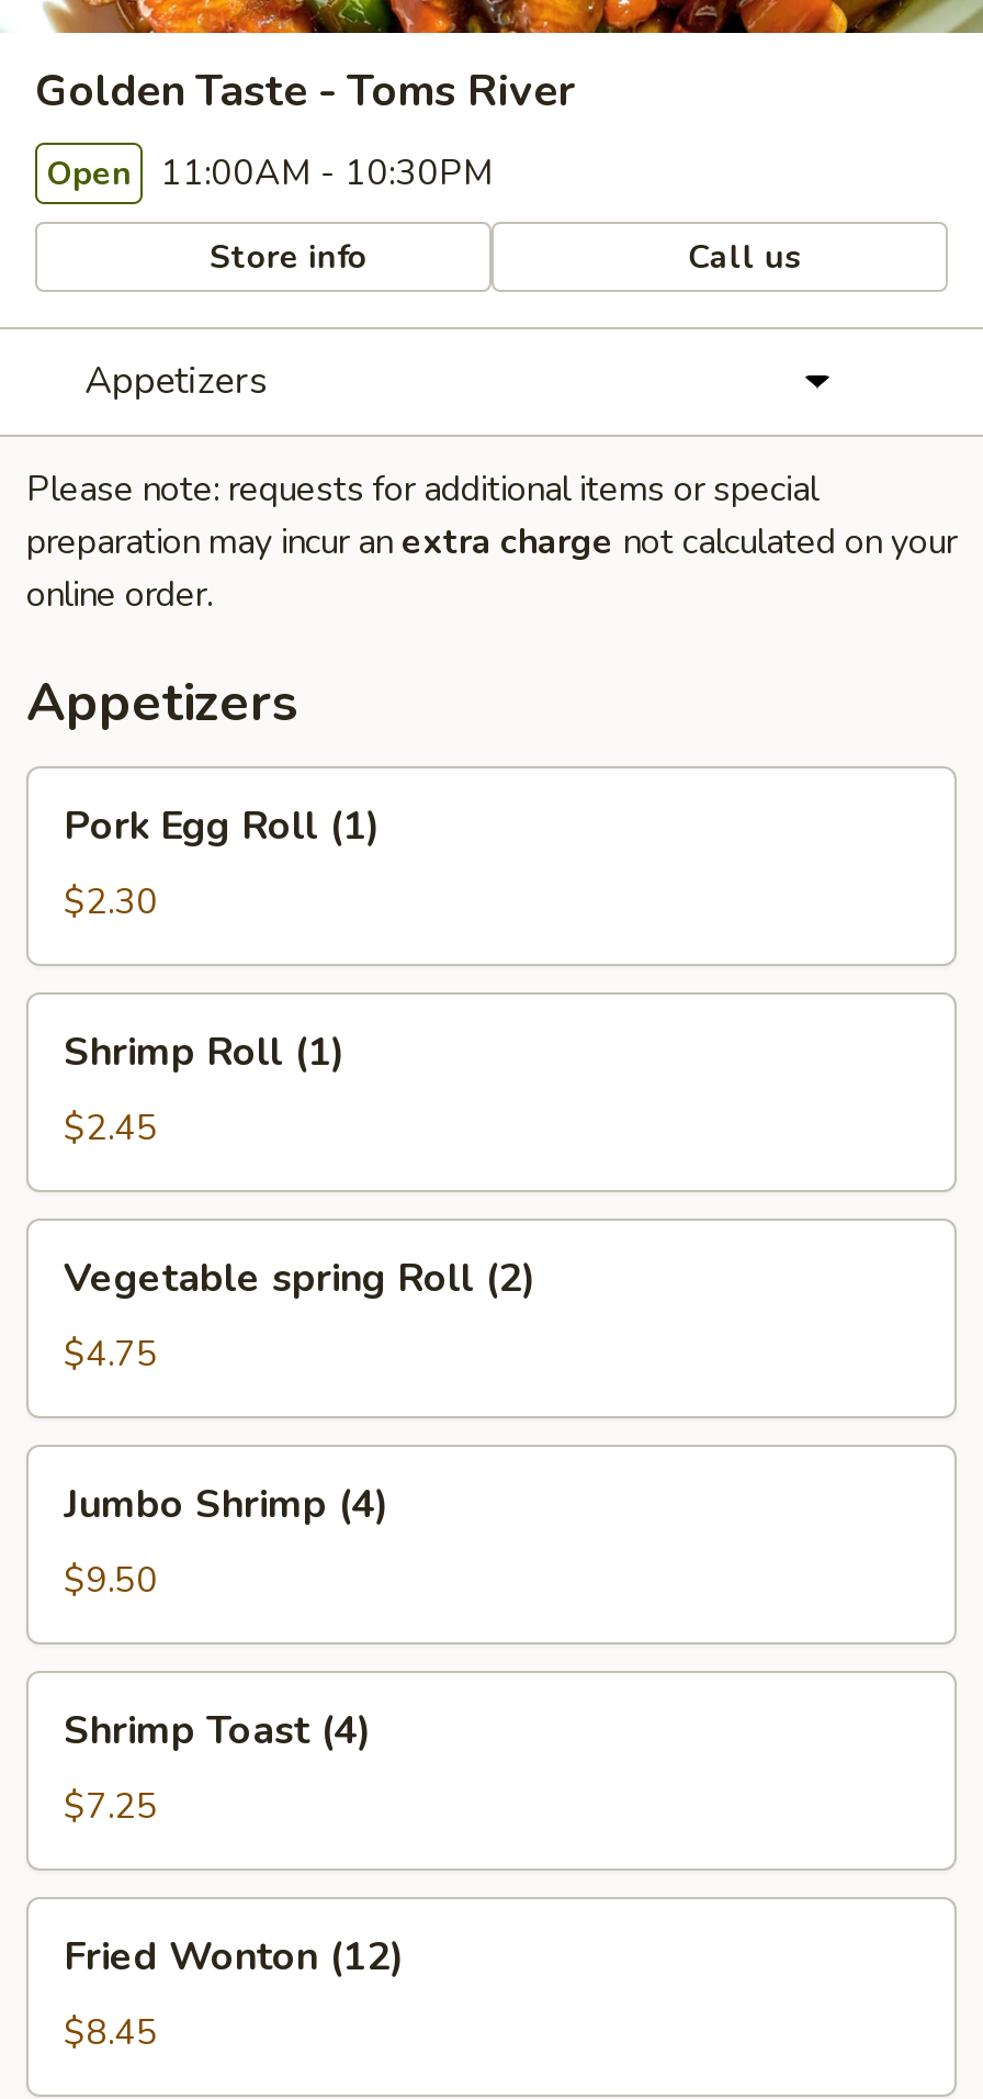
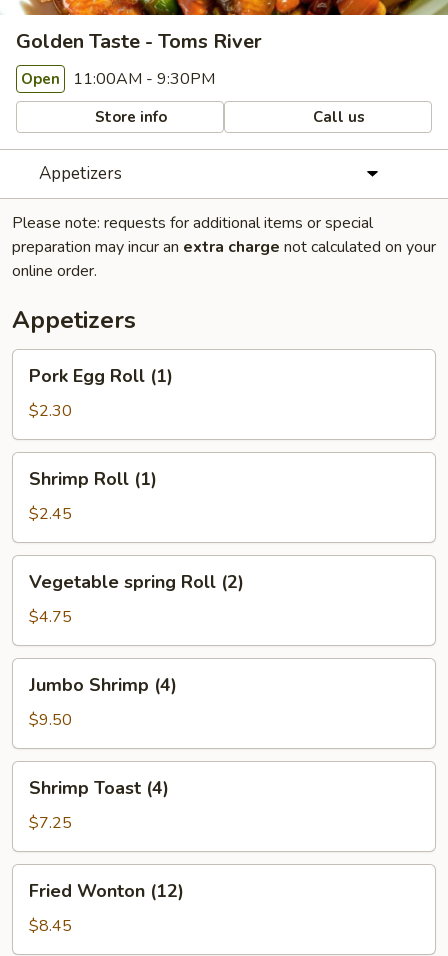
- Open 11:00AM - 10:30PM
+ Open 11:00AM - 9:30PM
